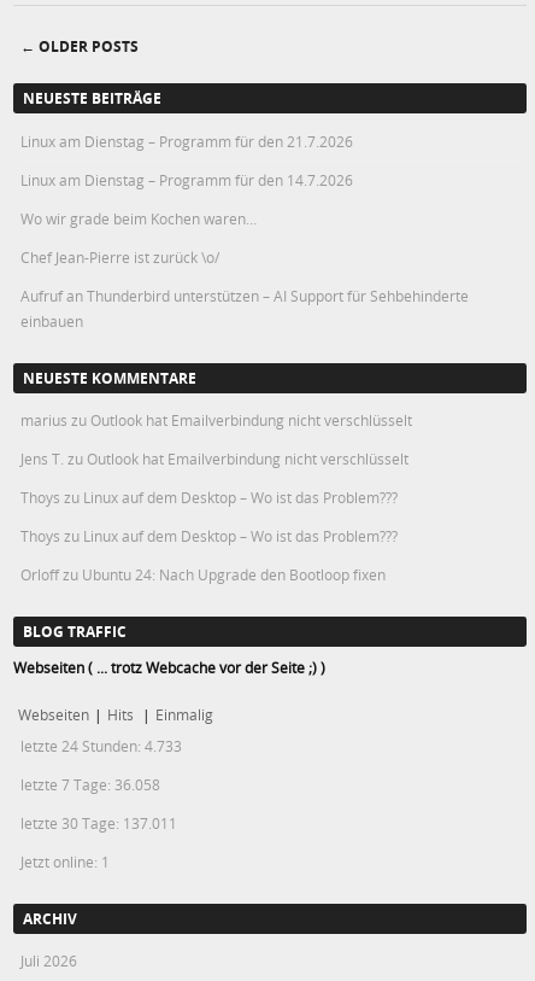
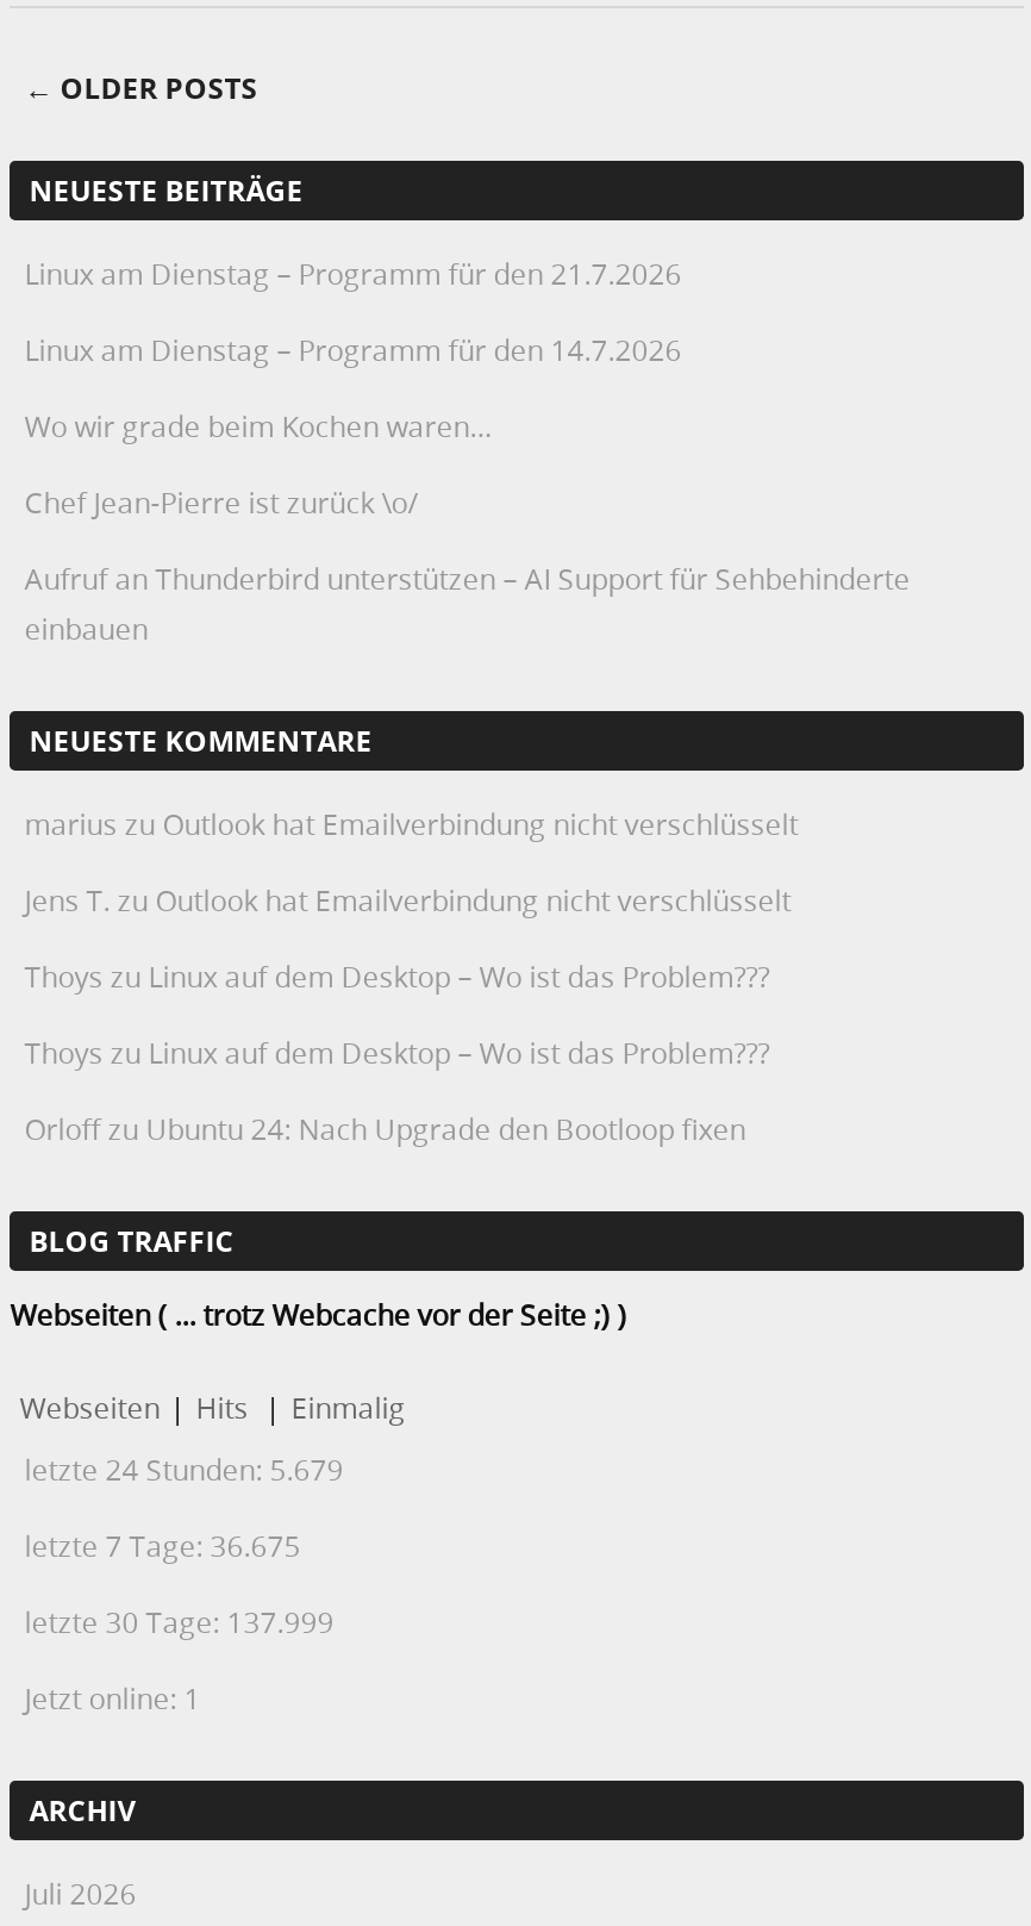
- letzte 24 Stunden: 4.733
+ letzte 24 Stunden: 5.679

- letzte 7 Tage: 36.058
+ letzte 7 Tage: 36.675

- letzte 30 Tage: 137.011
+ letzte 30 Tage: 137.999
